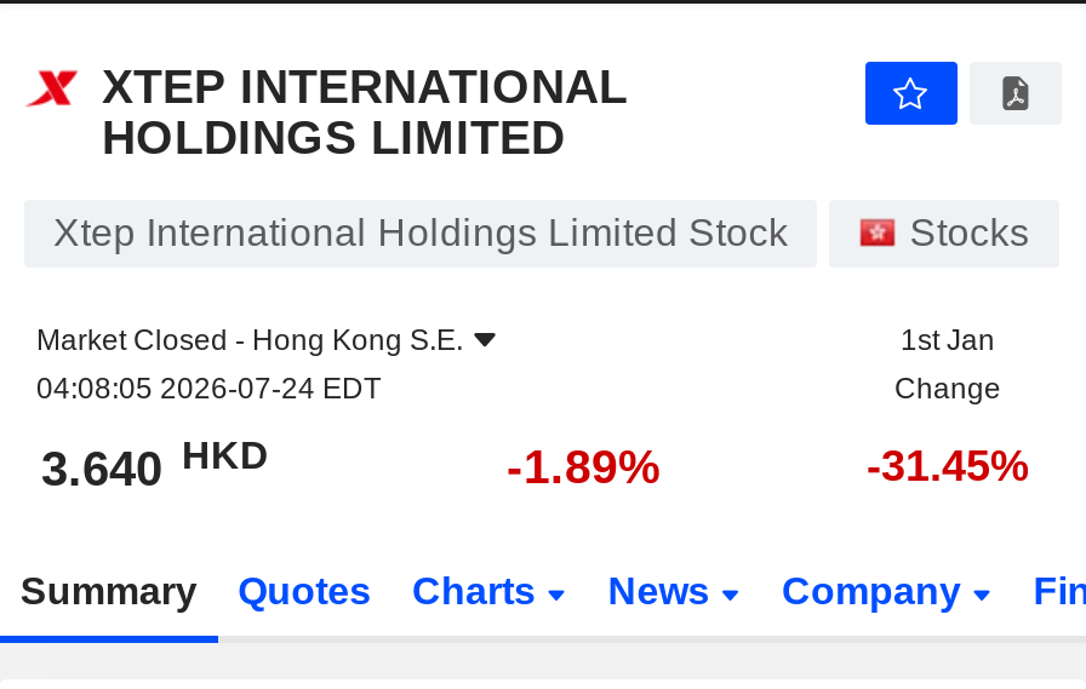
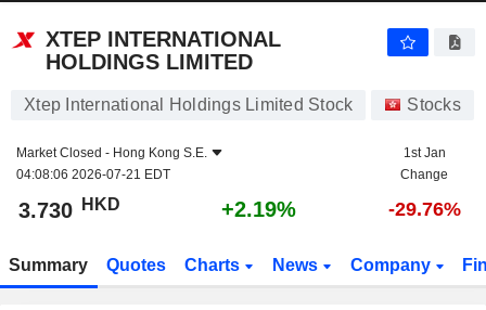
- 04:08:05 2026-07-24 EDT
+ 04:08:06 2026-07-21 EDT

- 3.640 HKD
+ 3.730 HKD

- -1.89%
+ +2.19%

- -31.45%
+ -29.76%
